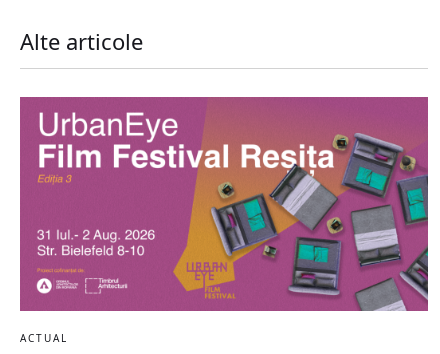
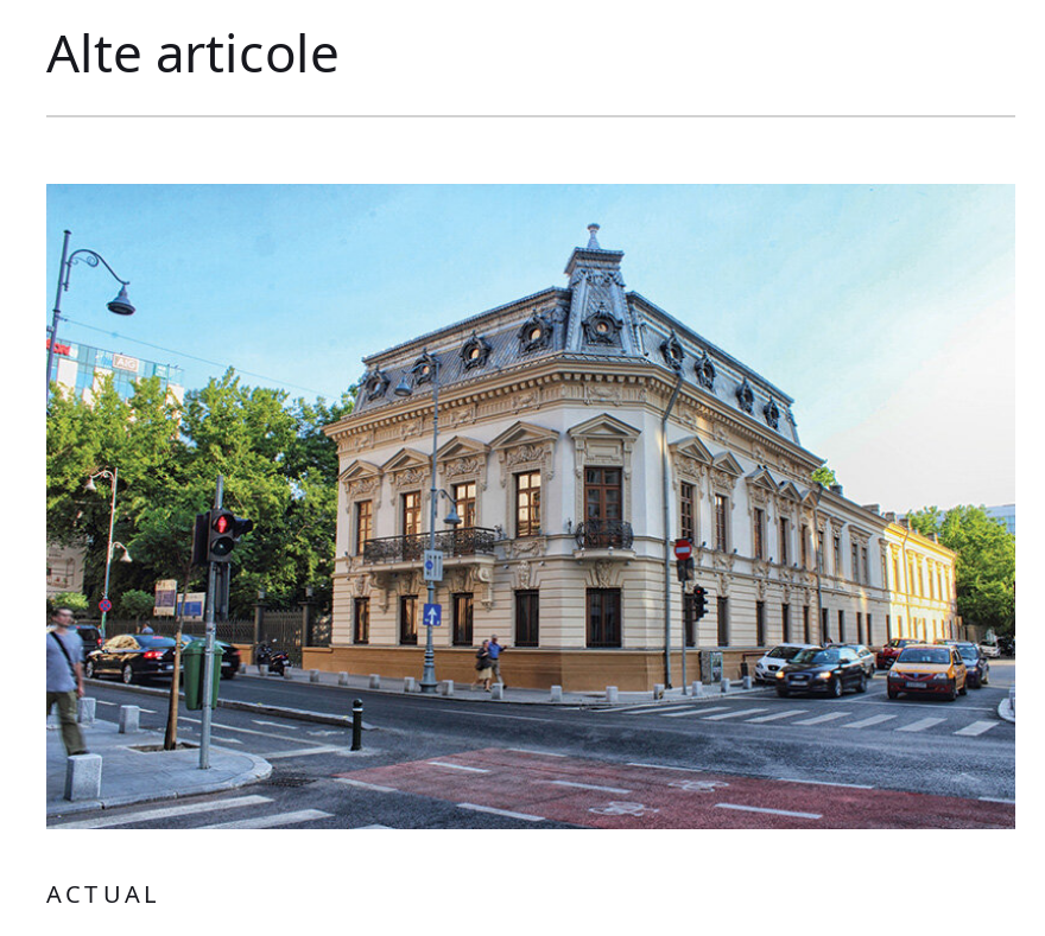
- [image]
+ [image]
